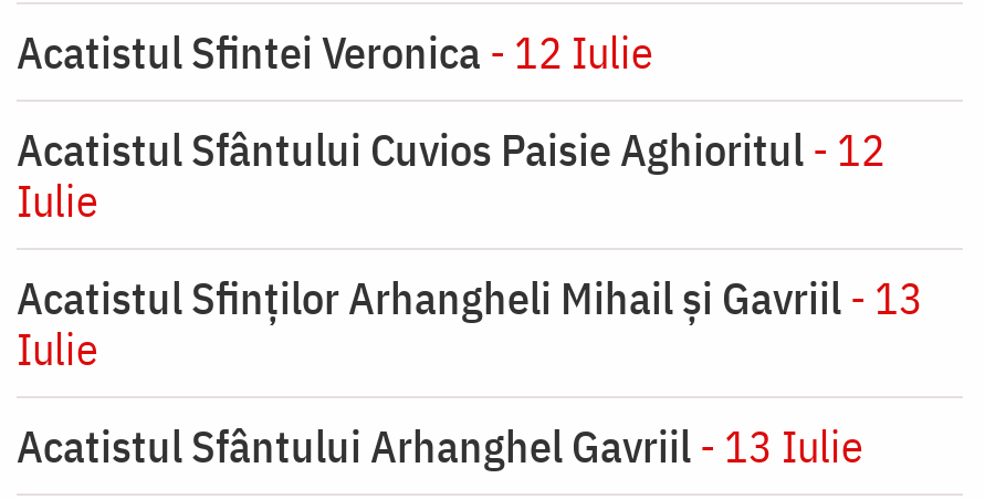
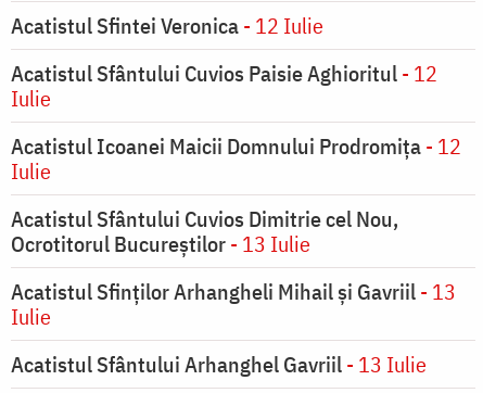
+ Acatistul Icoanei Maicii Domnului Prodromiţa - 12
+ Iulie
+ Acatistul Sfântului Cuvios Dimitrie cel Nou,
+ Ocrotitorul Bucureștilor - 13 Iulie
